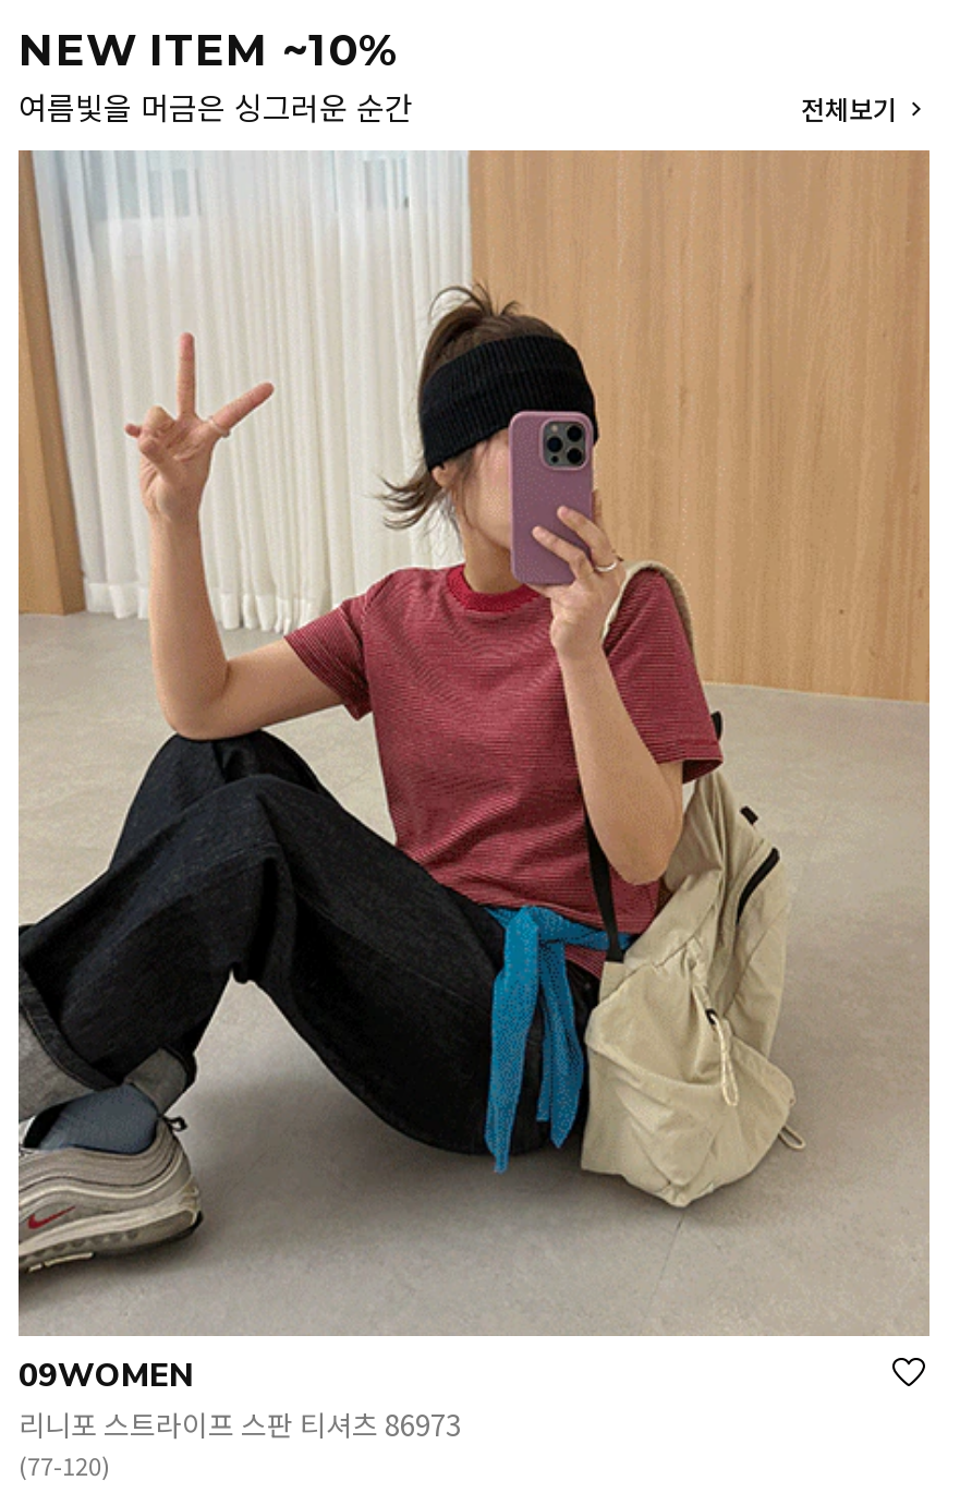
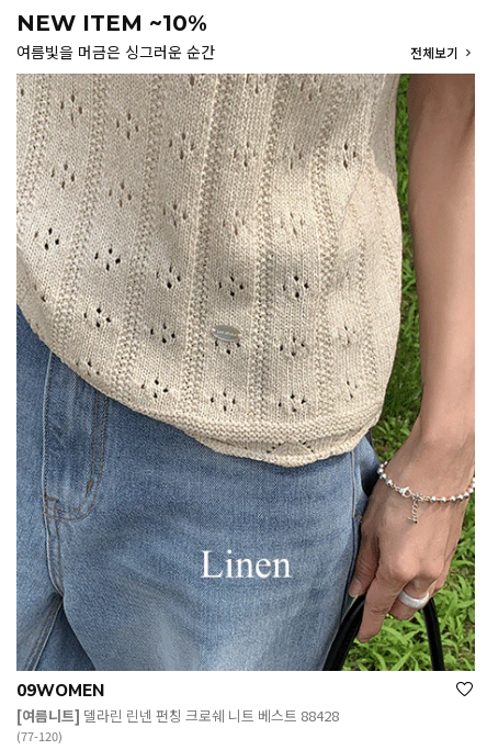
- [image]
- 리니포 스트라이프 스판 티셔츠 86973
+ [image]
+ [여름니트] 델라린 린넨 펀칭 크로쉐 니트 베스트 88428
